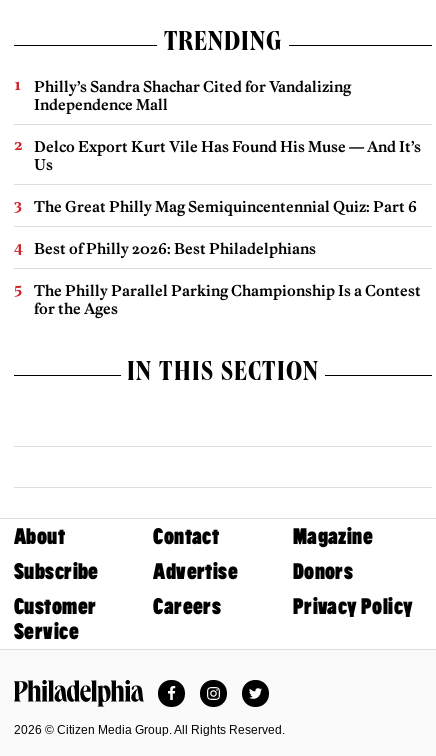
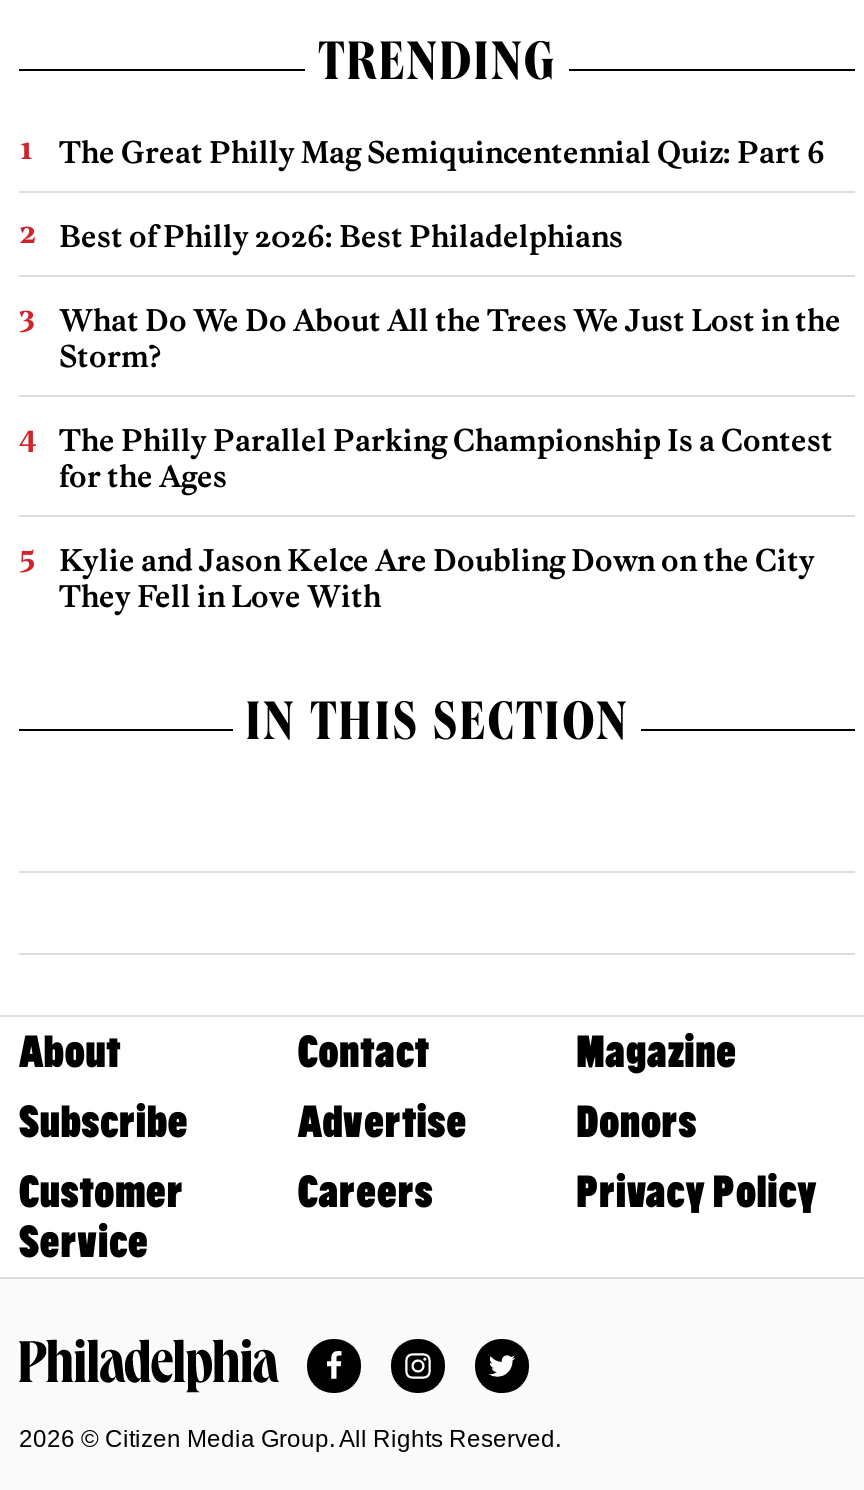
- Philly’s Sandra Shachar Cited for Vandalizing
- Independence Mall
- Delco Export Kurt Vile Has Found His Muse — And It’s
- Us

moved up: The Great Philly Mag Semiquincentennial Quiz: Part 6 | Best of Philly 2026: Best Philadelphians

+ What Do We Do About All the Trees We Just Lost in the
+ Storm?

moved up: The Philly Parallel Parking Championship Is a Contest | for the Ages

+ Kylie and Jason Kelce Are Doubling Down on the City
+ They Fell in Love With
